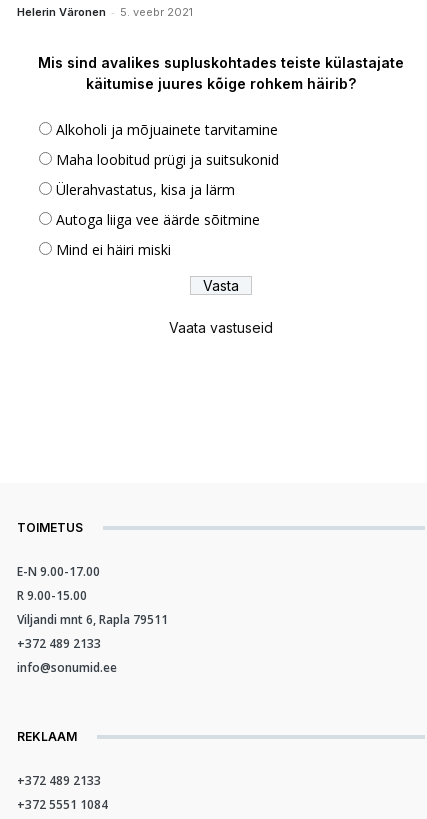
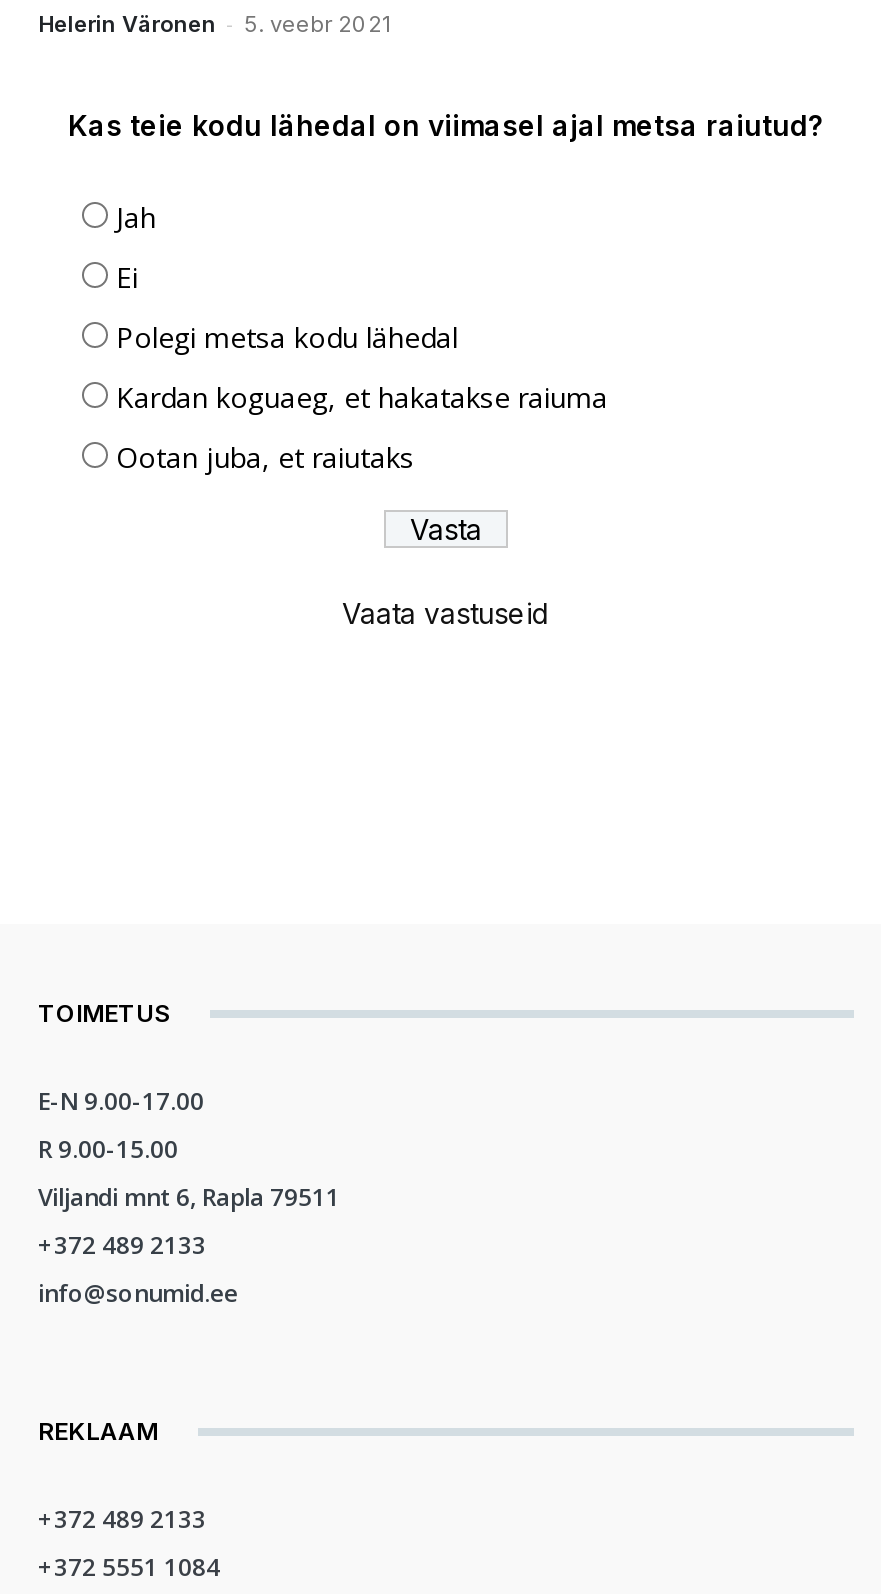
- Mis sind avalikes supluskohtades teiste külastajate
- käitumise juures kõige rohkem häirib?
+ Kas teie kodu lähedal on viimasel ajal metsa raiutud?

- Alkoholi ja mõjuainete tarvitamine
+ Jah

- Maha loobitud prügi ja suitsukonid
+ Ei

- Ülerahvastatus, kisa ja lärm
+ Polegi metsa kodu lähedal

- Autoga liiga vee äärde sõitmine
+ Kardan koguaeg, et hakatakse raiuma

- Mind ei häiri miski
+ Ootan juba, et raiutaks
